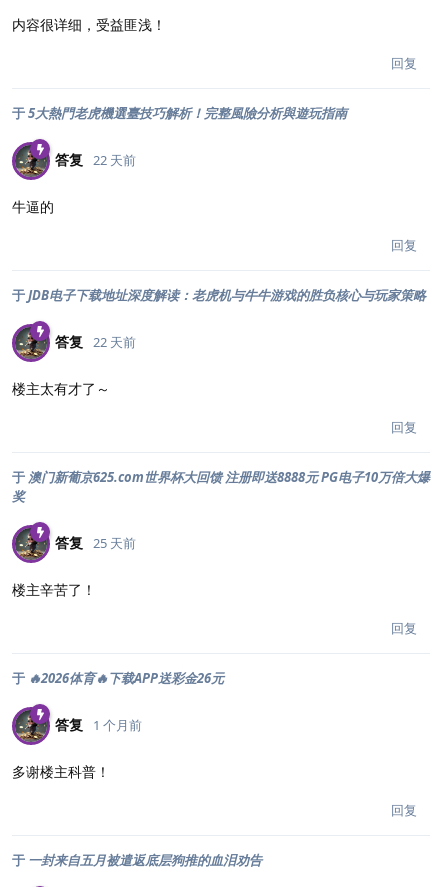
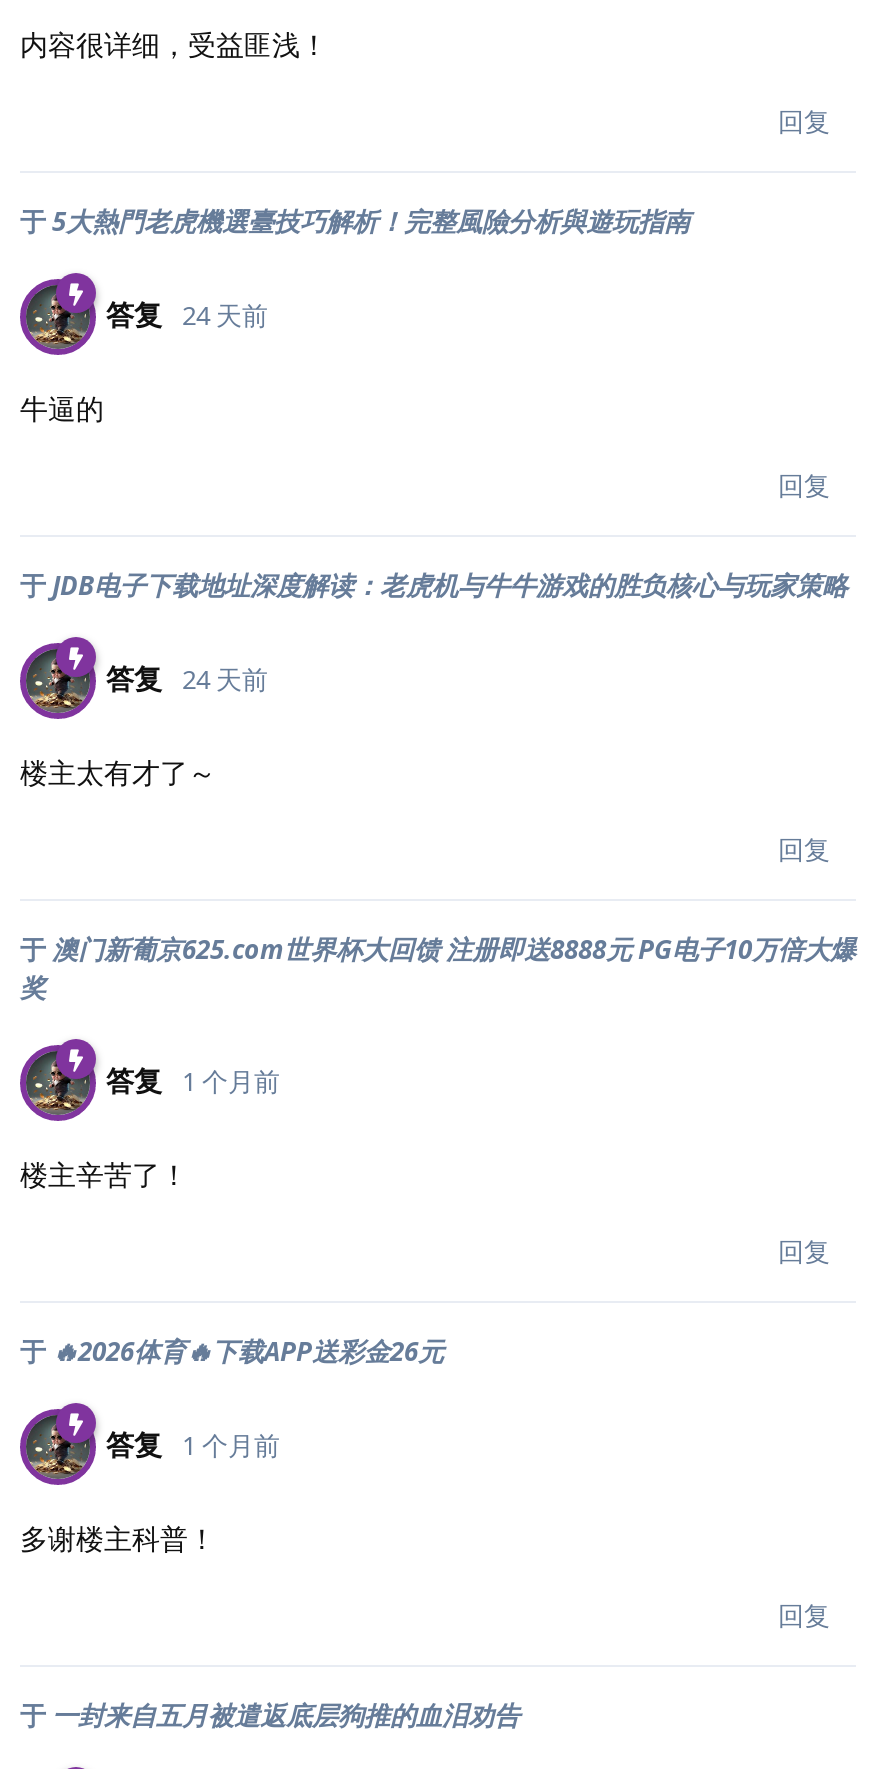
- 答复 22 天前
+ 答复 24 天前

- 答复 22 天前
+ 答复 24 天前

- 答复 25 天前
+ 答复 1 个月前
